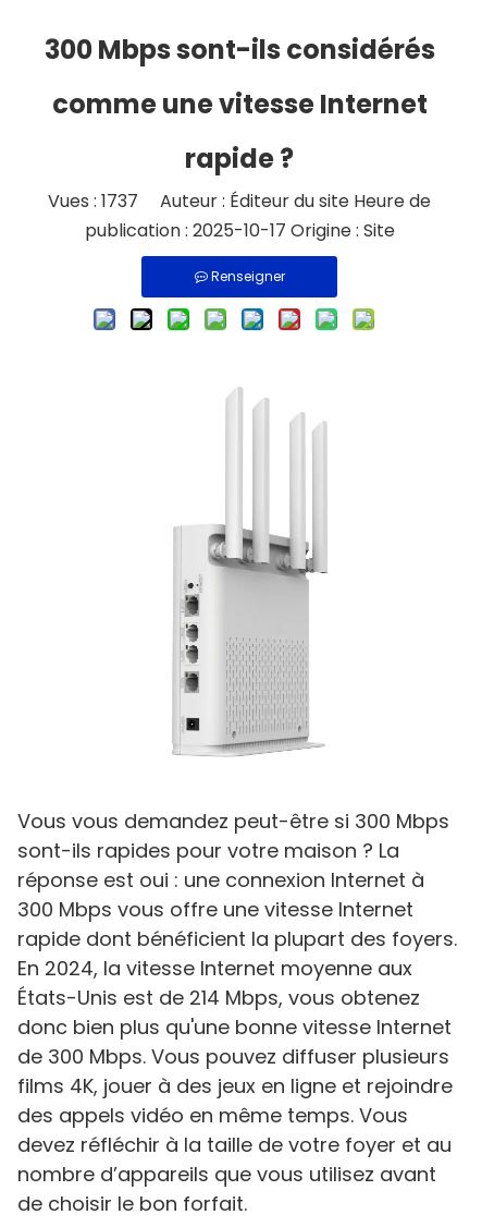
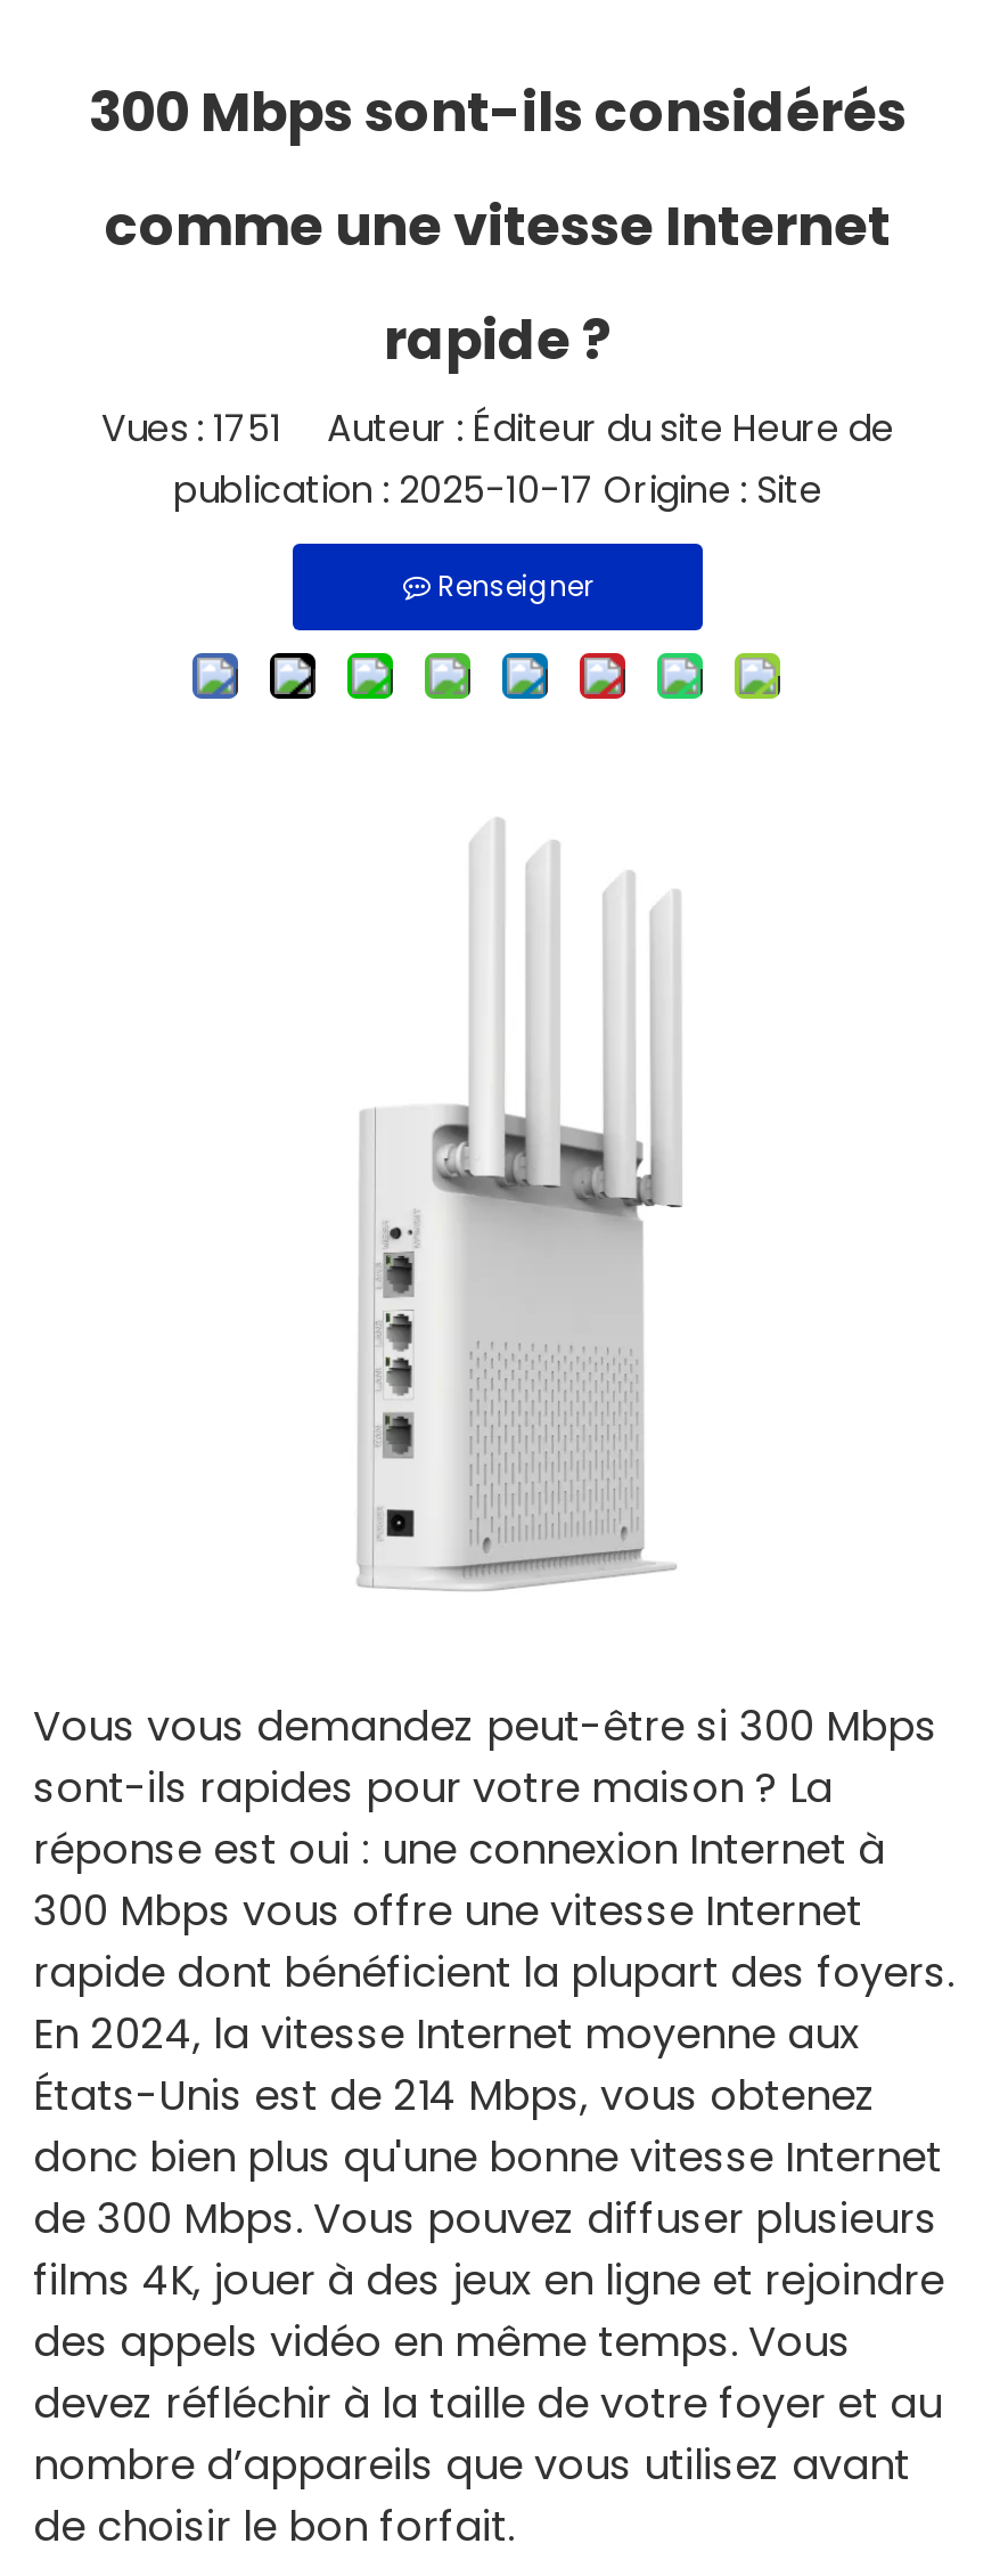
- Vues : 1737 Auteur : Éditeur du site Heure de
+ Vues : 1751 Auteur : Éditeur du site Heure de
